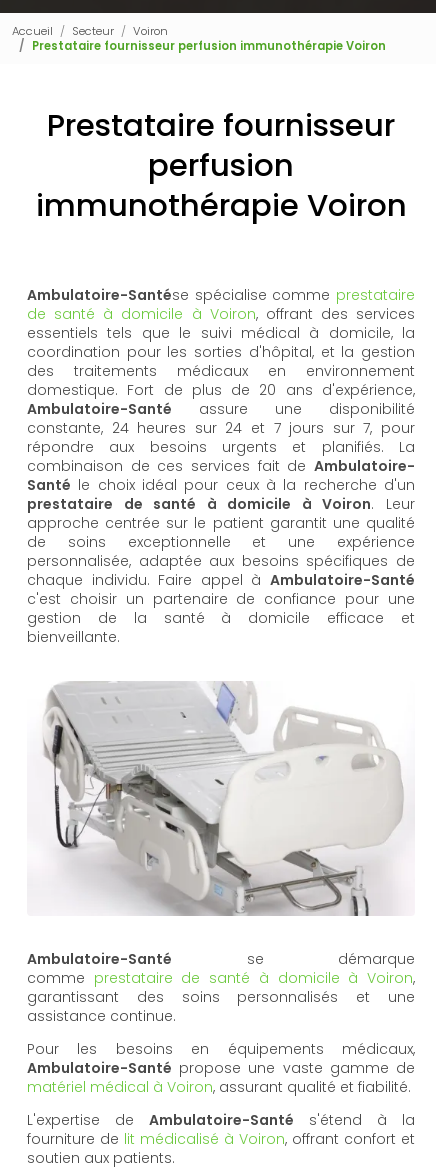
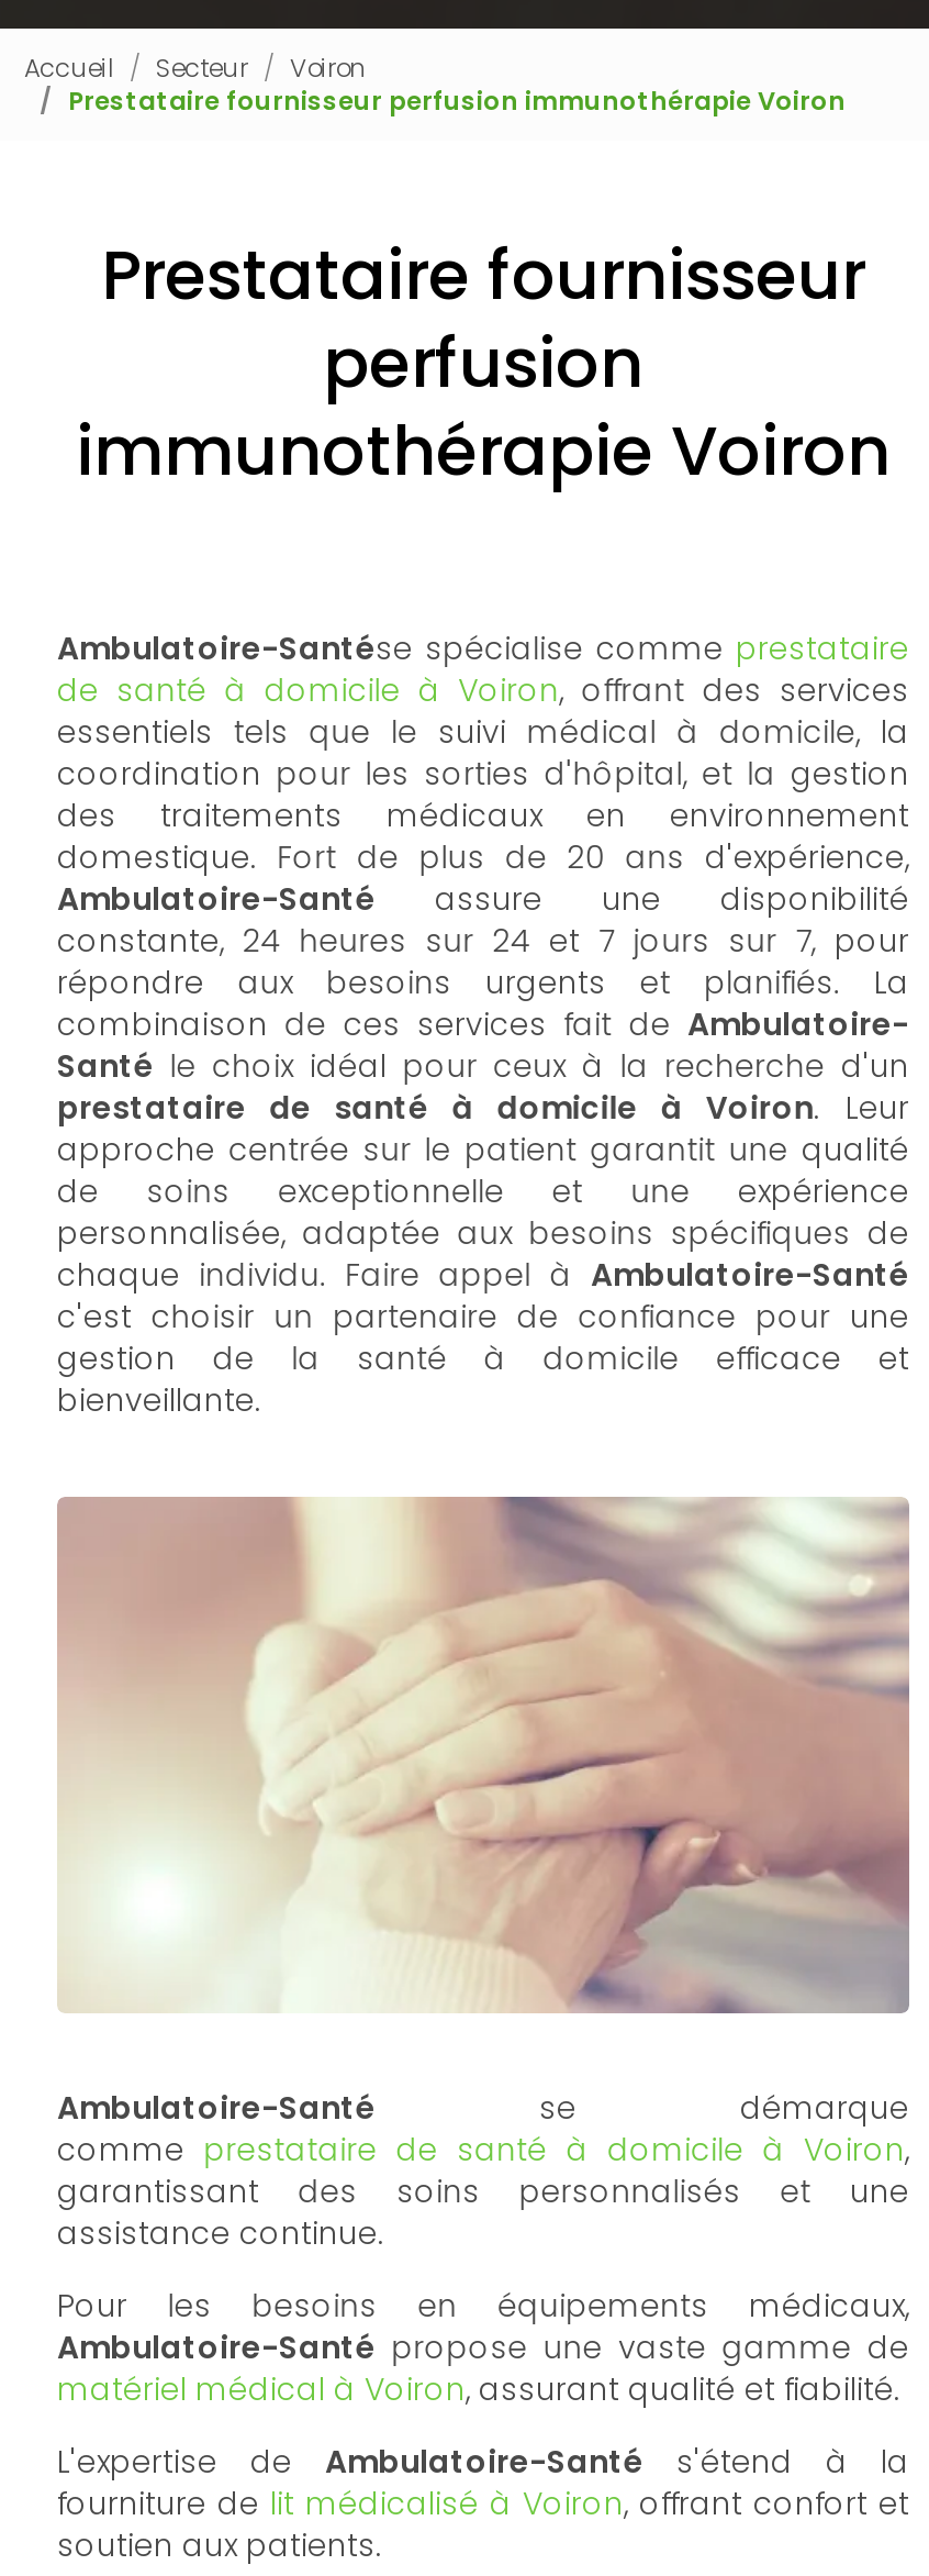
- [image]
+ [image]
